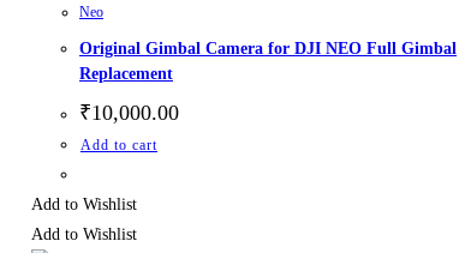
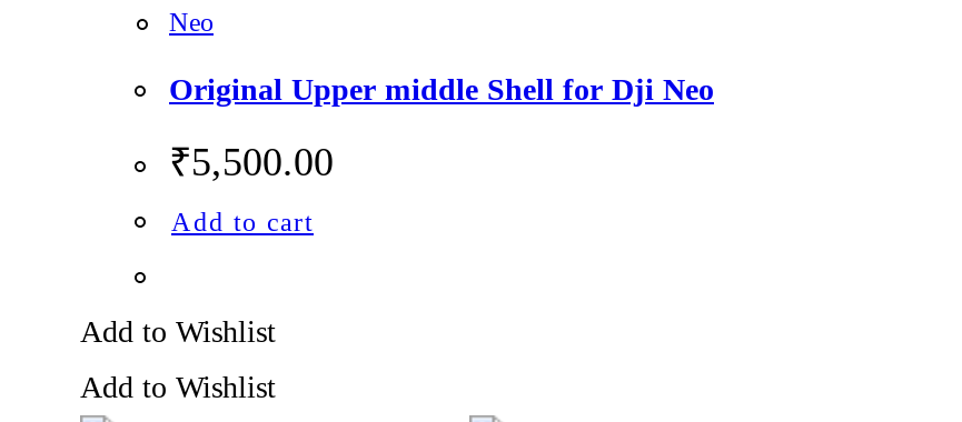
- Original Gimbal Camera for DJI NEO Full Gimbal
- Replacement
+ Original Upper middle Shell for Dji Neo

- ₹10,000.00
+ ₹5,500.00
